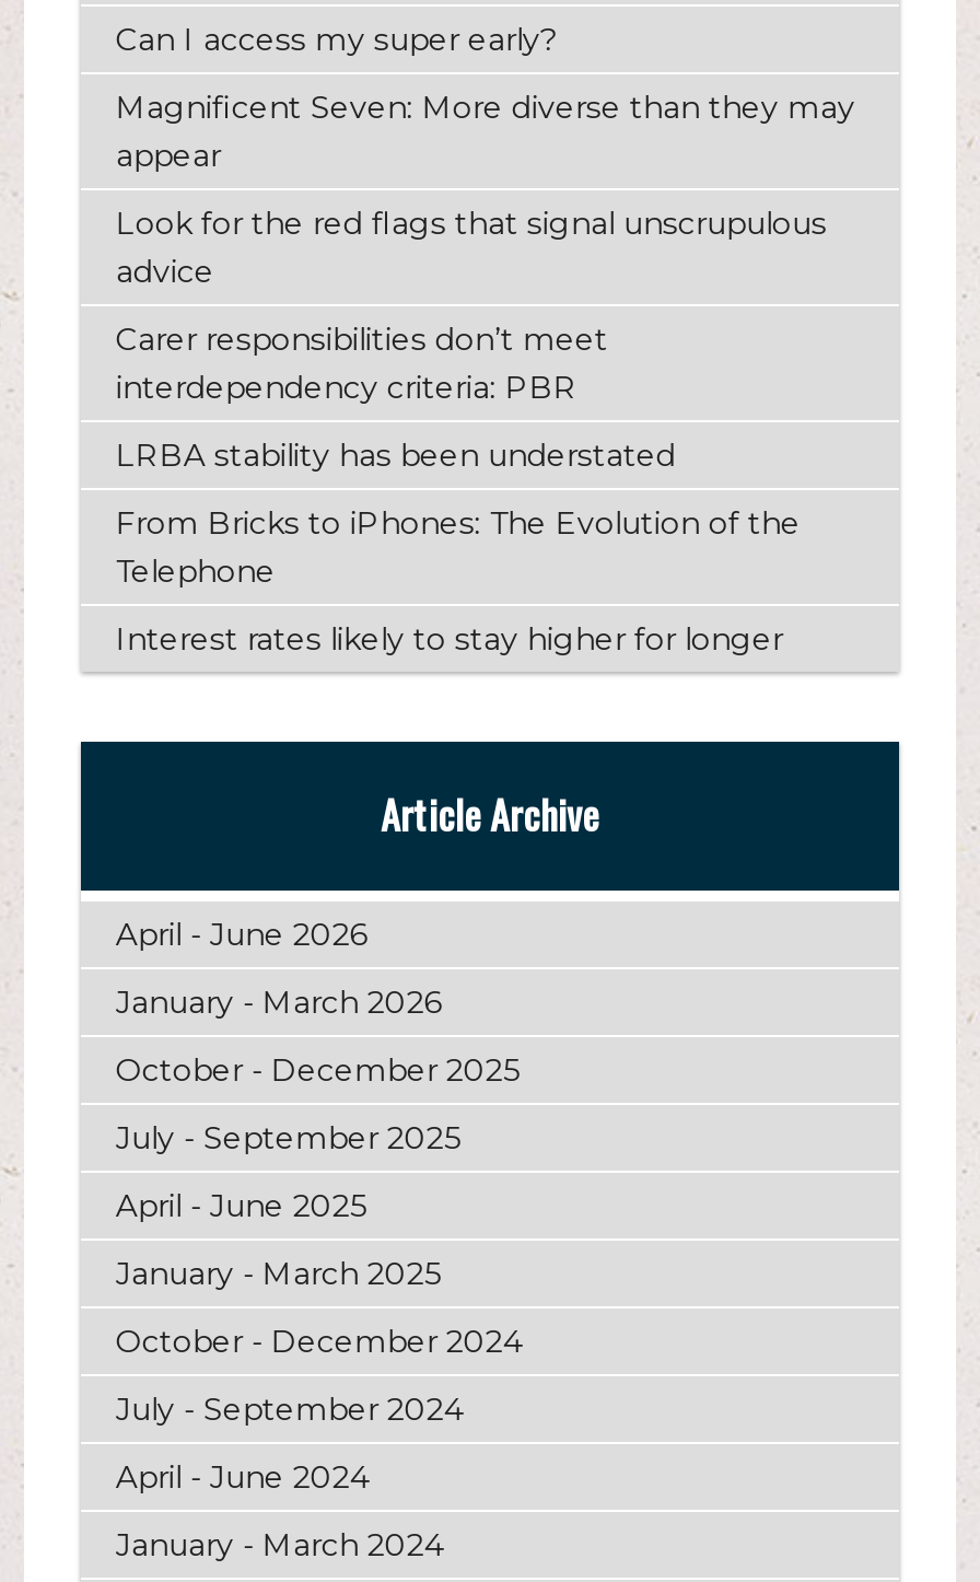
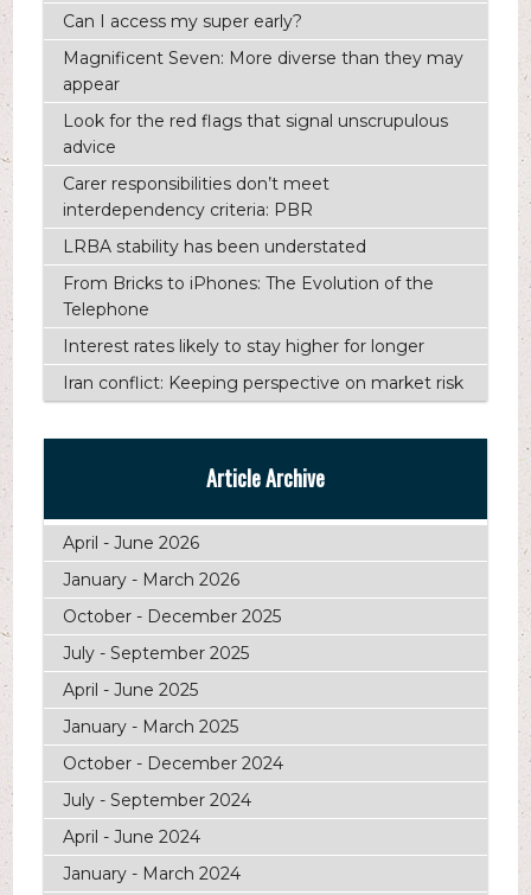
+ Iran conflict: Keeping perspective on market risk
